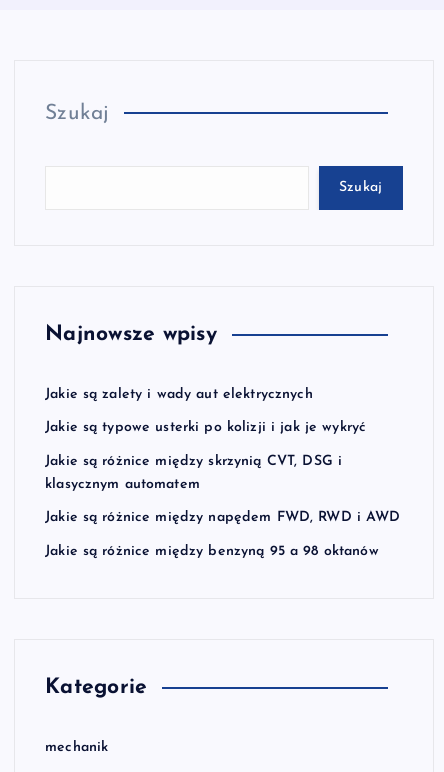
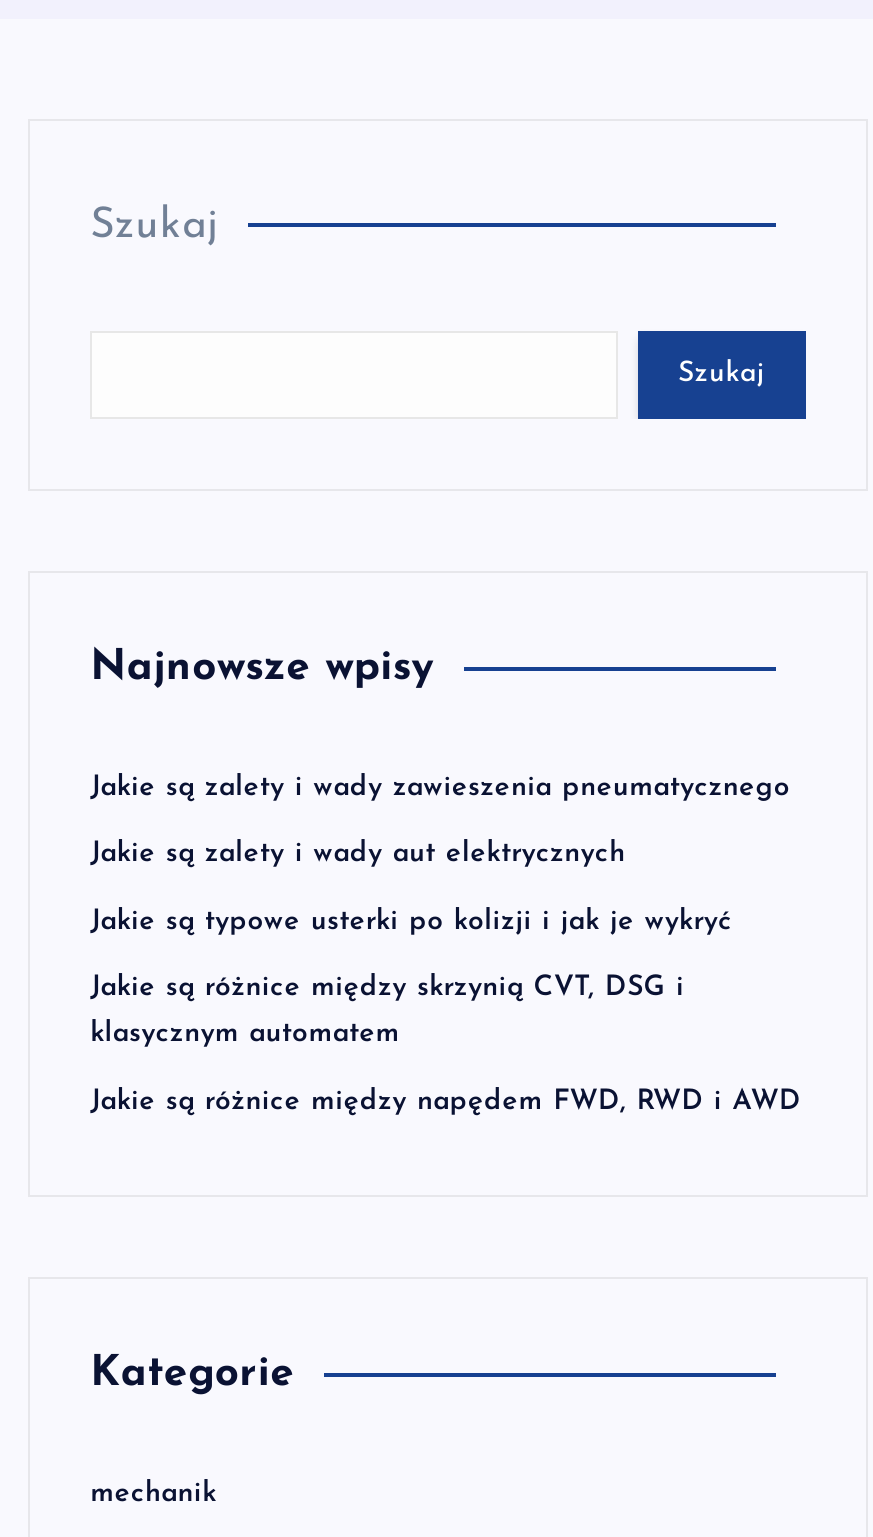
+ Jakie są zalety i wady zawieszenia pneumatycznego

moved down: Jakie są zalety i wady aut elektrycznych | Jakie są typowe usterki po kolizji i jak je wykryć | Jakie są różnice między skrzynią CVT, DSG i | klasycznym automatem | Jakie są różnice między napędem FWD, RWD i AWD

- Jakie są różnice między benzyną 95 a 98 oktanów
